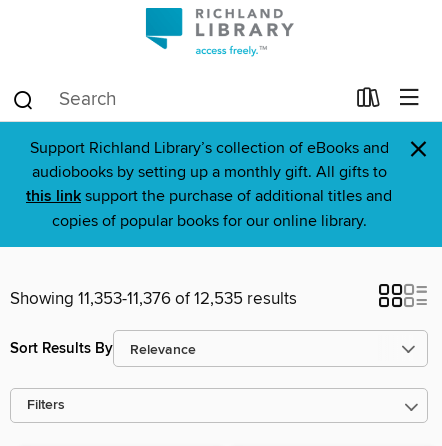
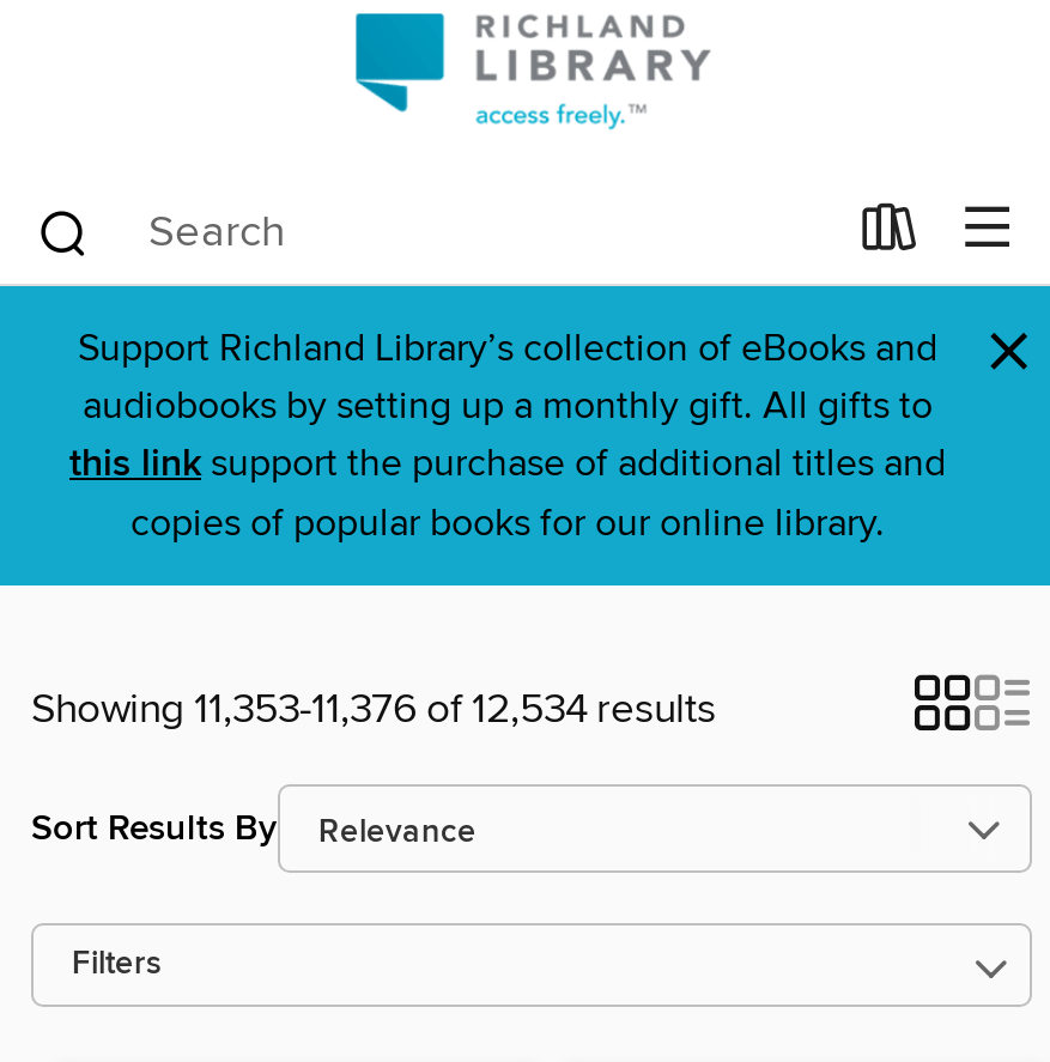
- Showing 11,353-11,376 of 12,535 results
+ Showing 11,353-11,376 of 12,534 results
